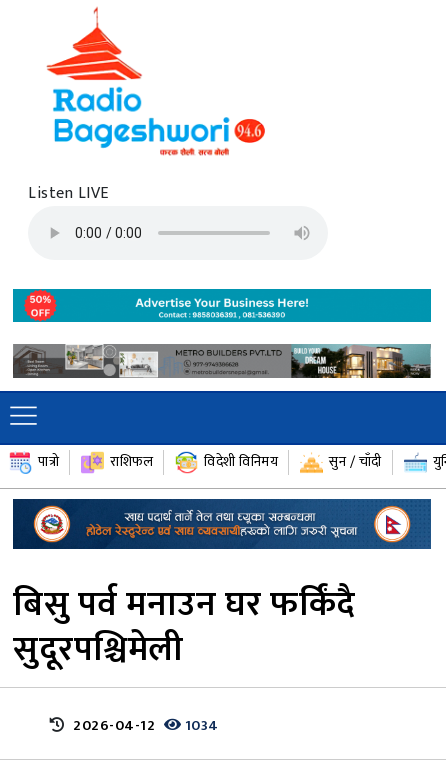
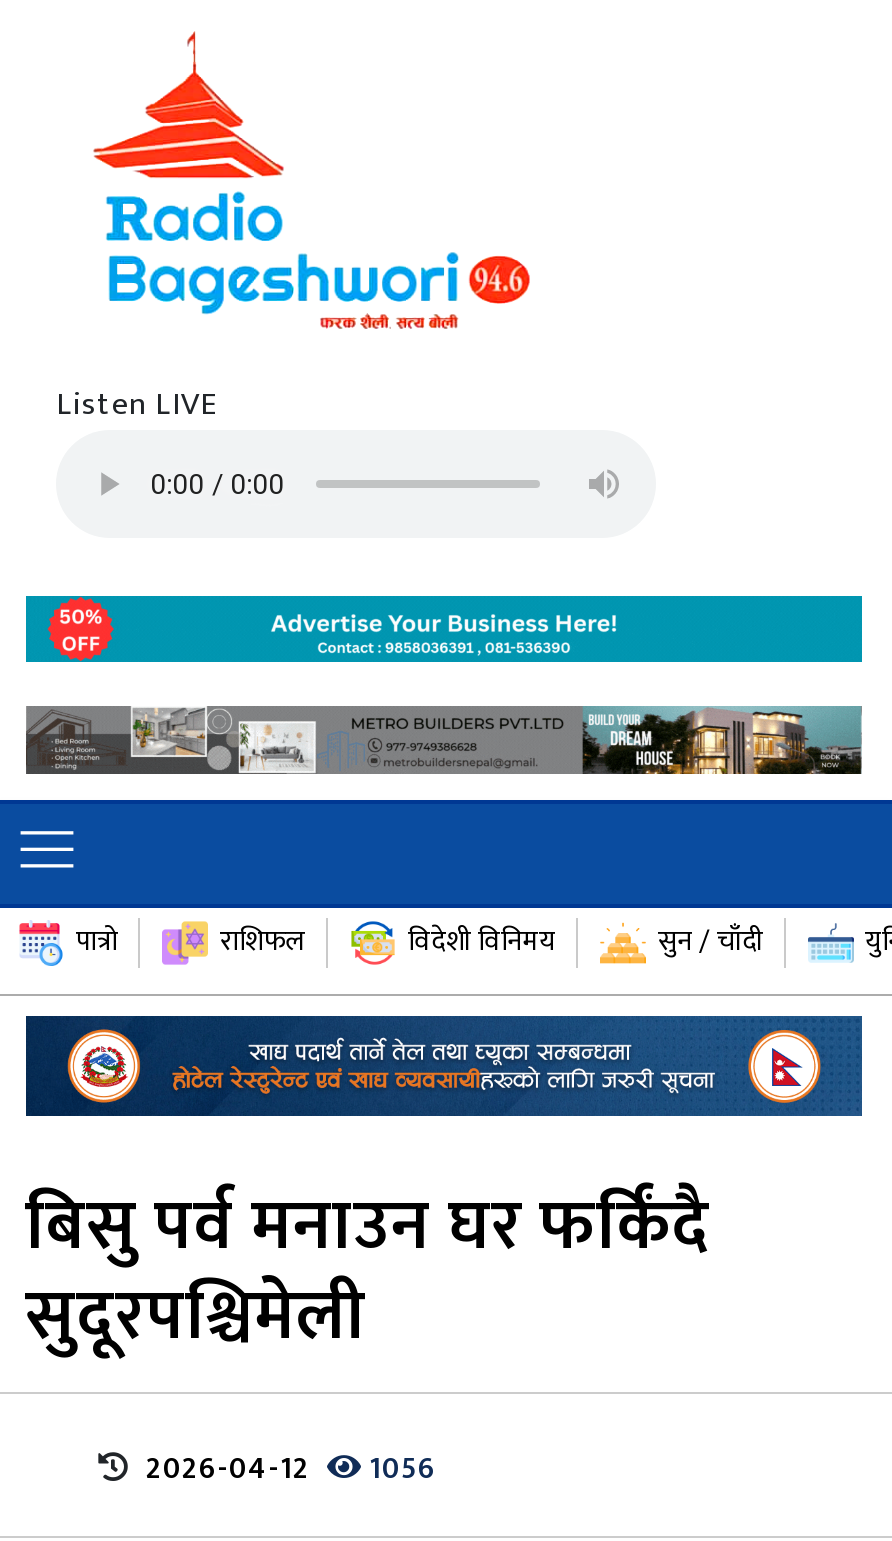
- 2026-04-12 1034
+ 2026-04-12 1056
